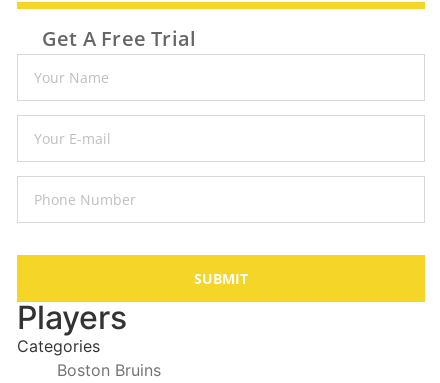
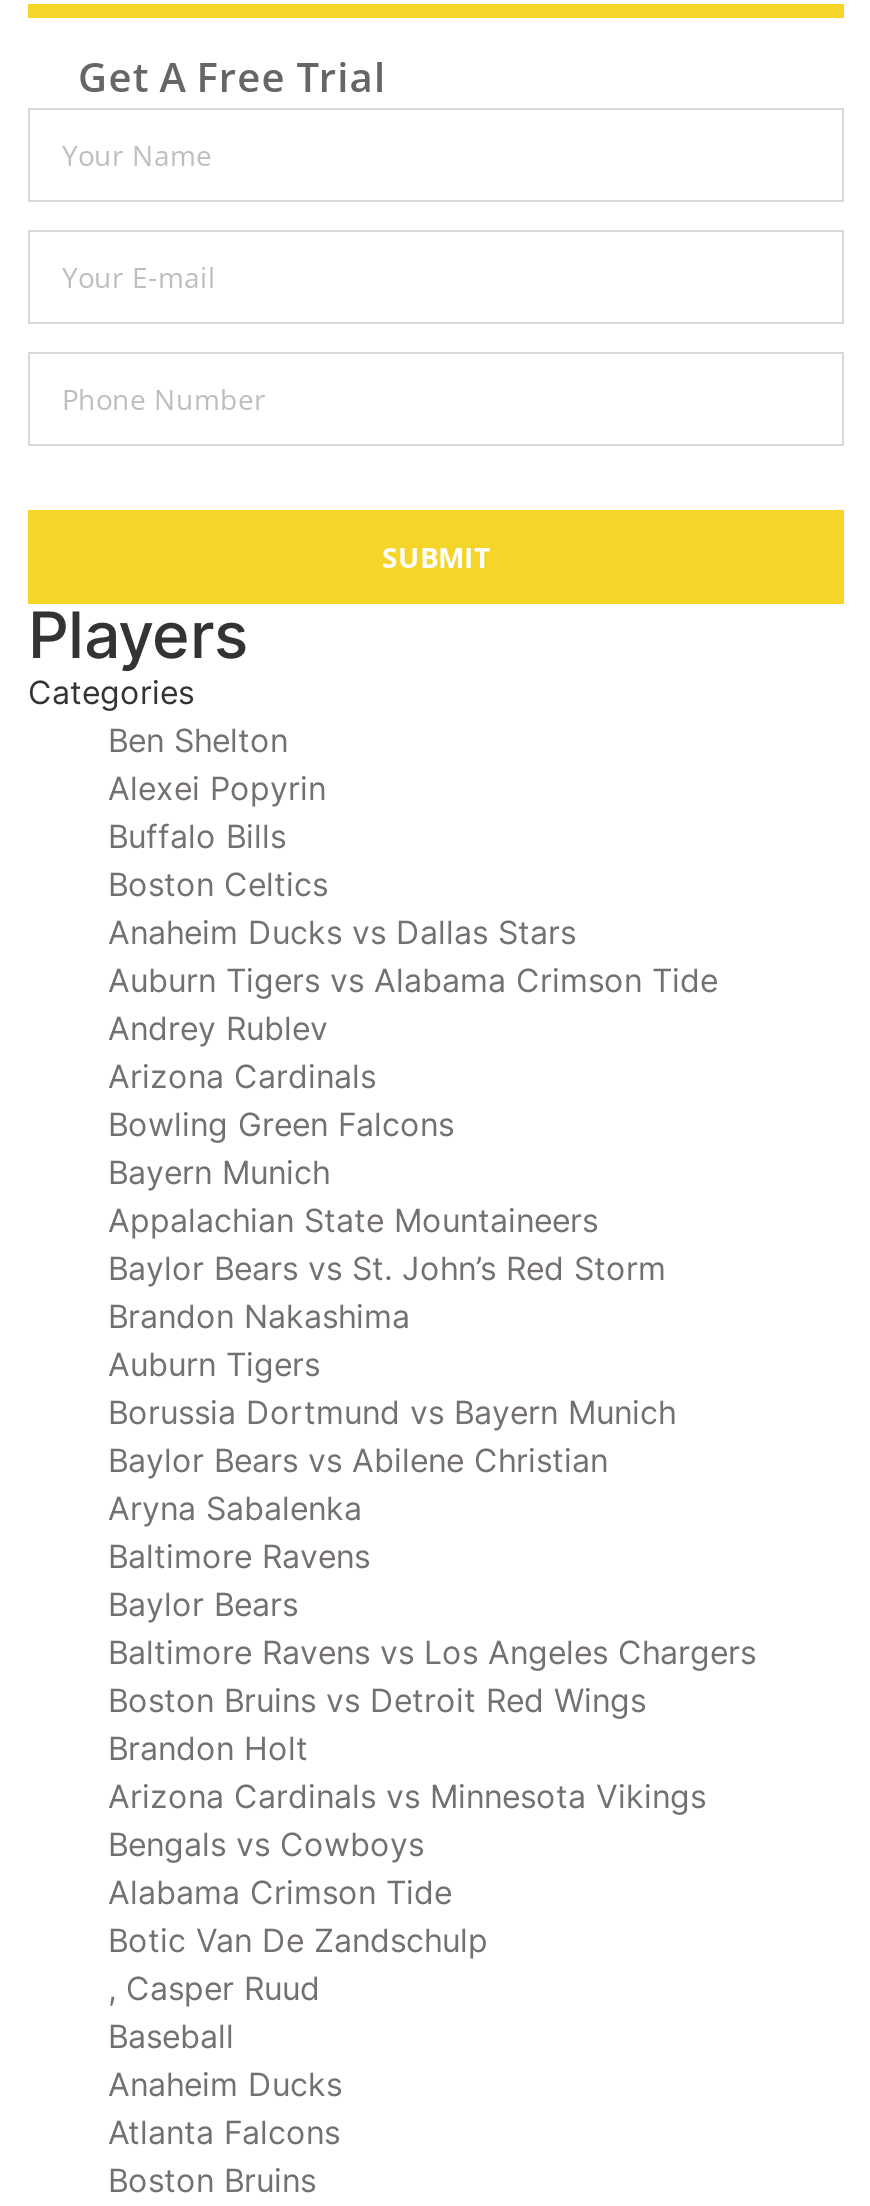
+ Ben Shelton
+ Alexei Popyrin
+ Buffalo Bills
+ Boston Celtics
+ Anaheim Ducks vs Dallas Stars
+ Auburn Tigers vs Alabama Crimson Tide
+ Andrey Rublev
+ Arizona Cardinals
+ Bowling Green Falcons
+ Bayern Munich
+ Appalachian State Mountaineers
+ Baylor Bears vs St. John’s Red Storm
+ Brandon Nakashima
+ Auburn Tigers
+ Borussia Dortmund vs Bayern Munich
+ Baylor Bears vs Abilene Christian
+ Aryna Sabalenka
+ Baltimore Ravens
+ Baylor Bears
+ Baltimore Ravens vs Los Angeles Chargers
+ Boston Bruins vs Detroit Red Wings
+ Brandon Holt
+ Arizona Cardinals vs Minnesota Vikings
+ Bengals vs Cowboys
+ Alabama Crimson Tide
+ Botic Van De Zandschulp
+ , Casper Ruud
+ Baseball
+ Anaheim Ducks
+ Atlanta Falcons
